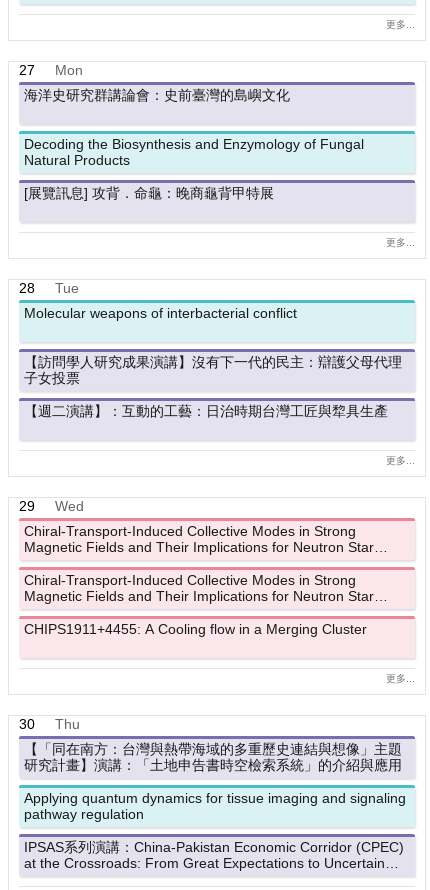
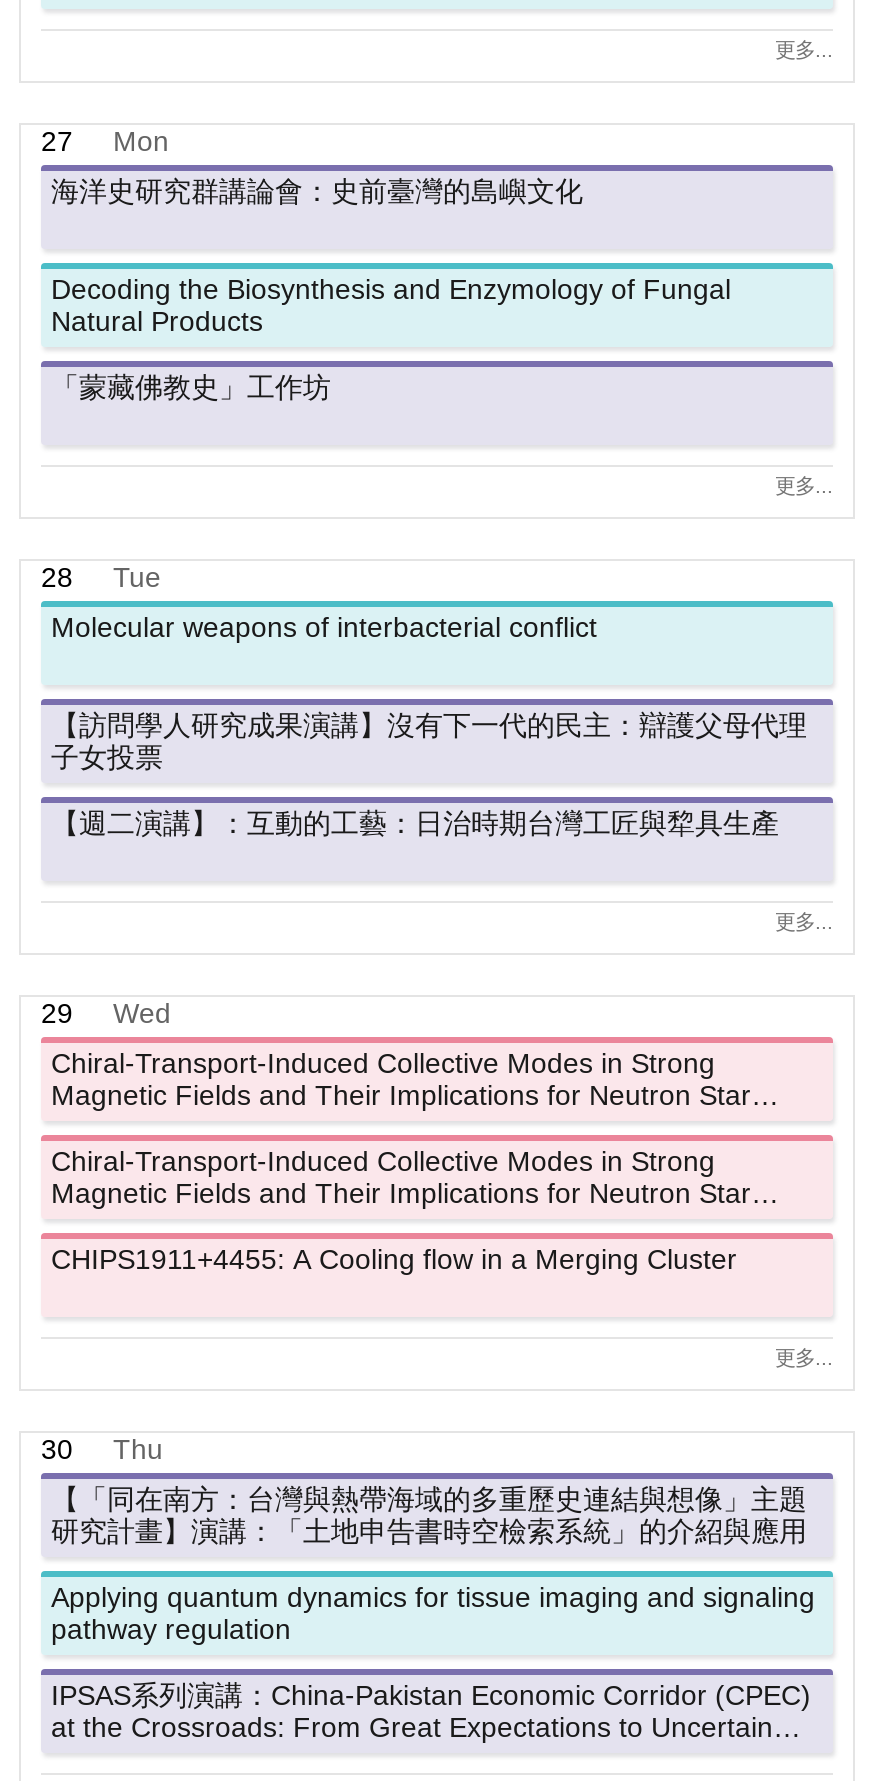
- [展覽訊息] 攻背．命龜：晚商龜背甲特展
+ 「蒙藏佛教史」工作坊
